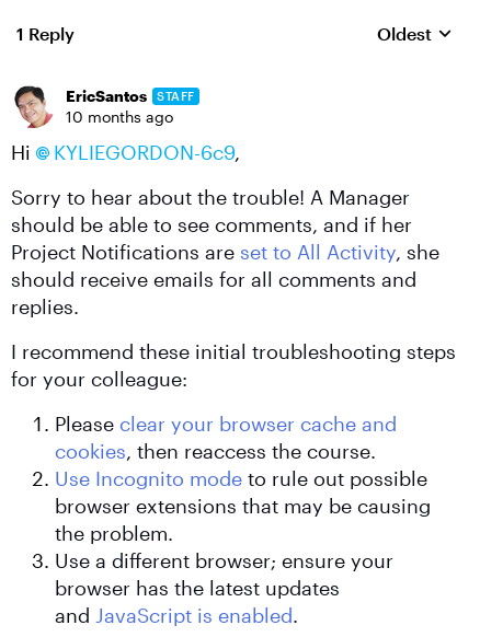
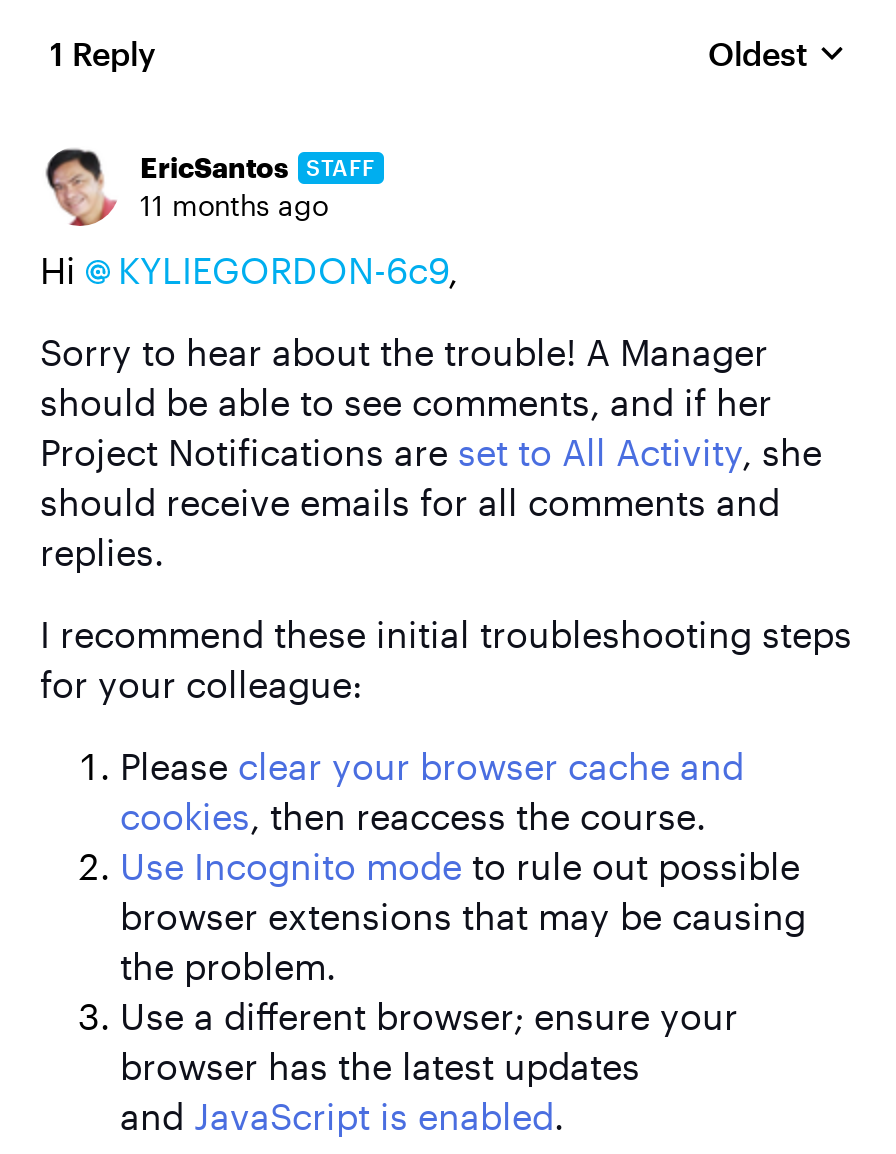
- 10 months ago
+ 11 months ago
